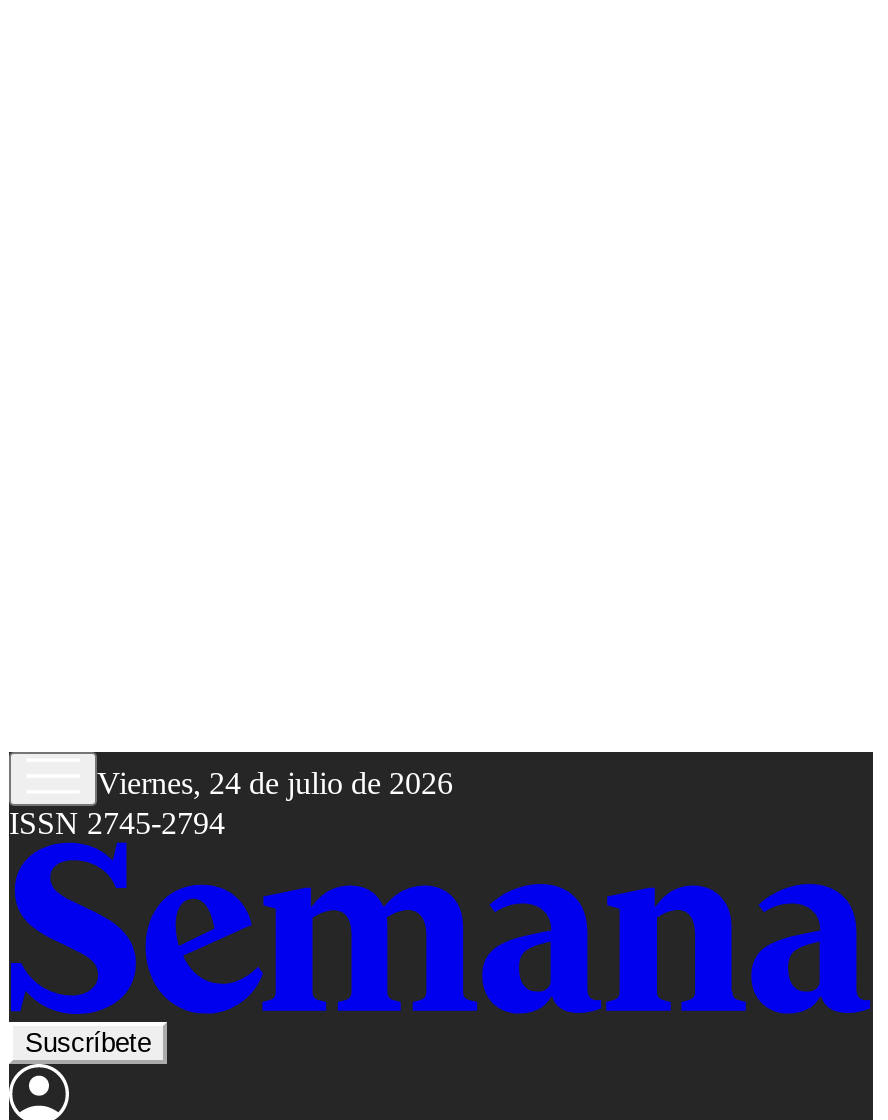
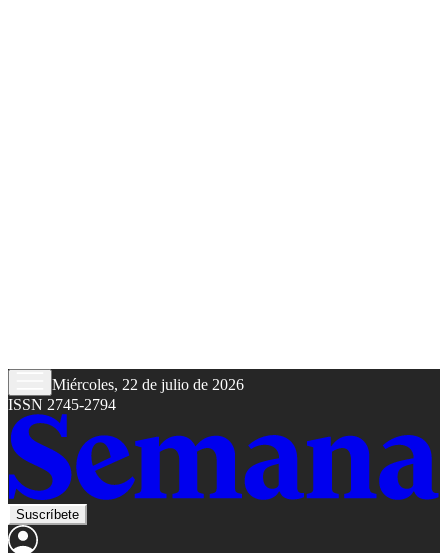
- Viernes, 24 de julio de 2026
+ Miércoles, 22 de julio de 2026
